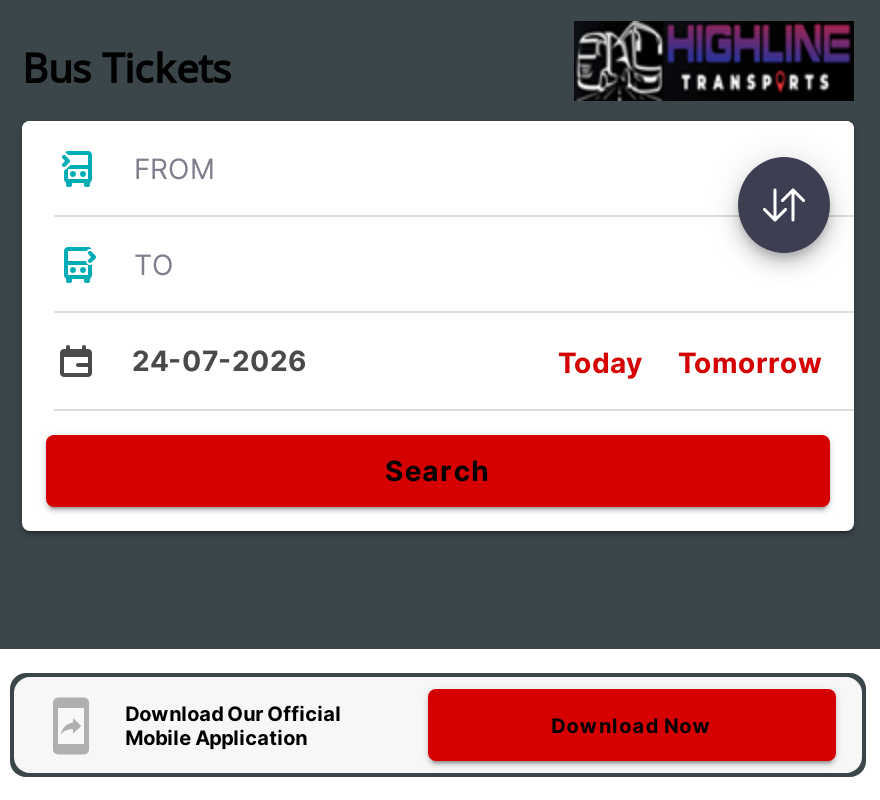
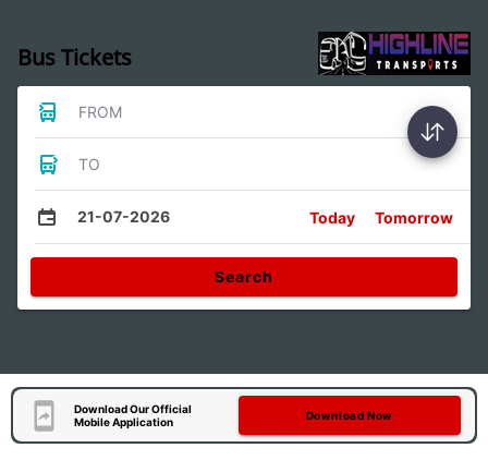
- 24-07-2026
+ 21-07-2026
